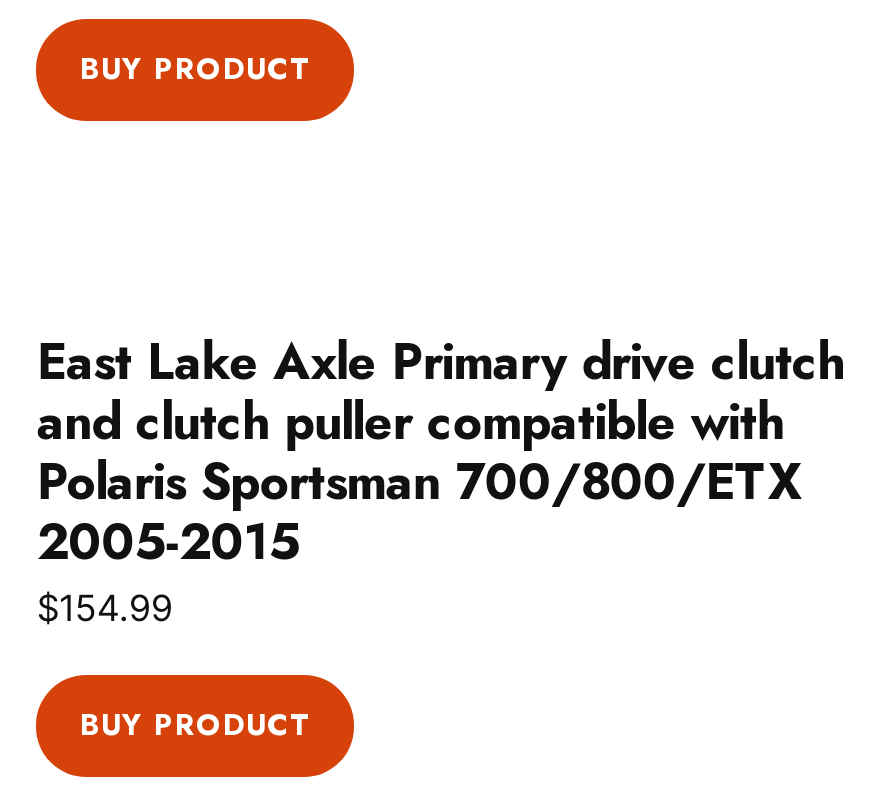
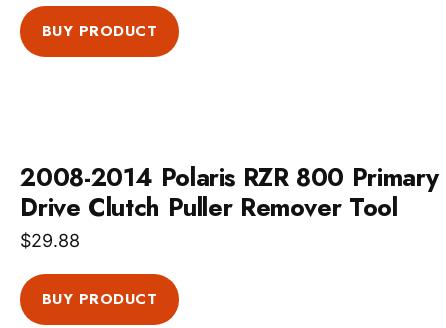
- East Lake Axle Primary drive clutch
- and clutch puller compatible with
- Polaris Sportsman 700/800/ETX
- 2005-2015
- $154.99
+ 2008-2014 Polaris RZR 800 Primary
+ Drive Clutch Puller Remover Tool
+ $29.88
